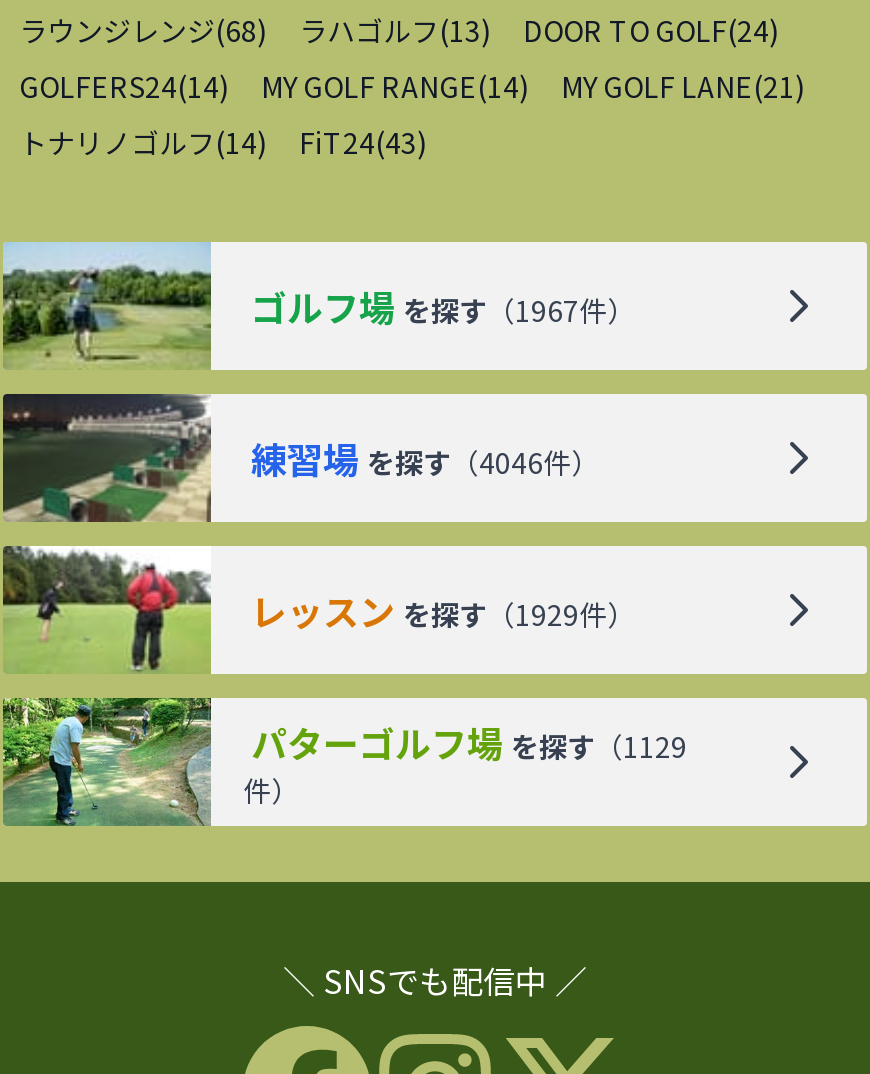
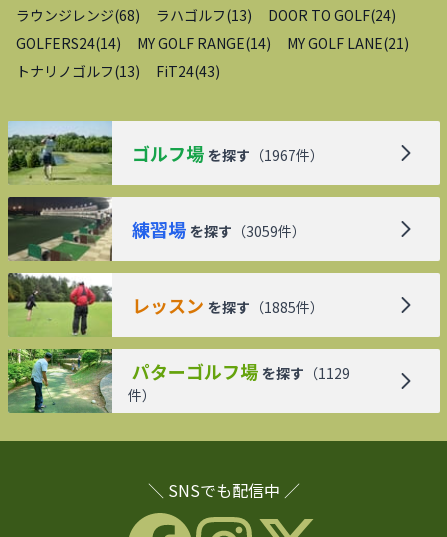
- トナリノゴルフ(14)
+ トナリノゴルフ(13)

- 練習場 を探す（4046件）
+ 練習場 を探す（3059件）

- レッスン を探す（1929件）
+ レッスン を探す（1885件）
